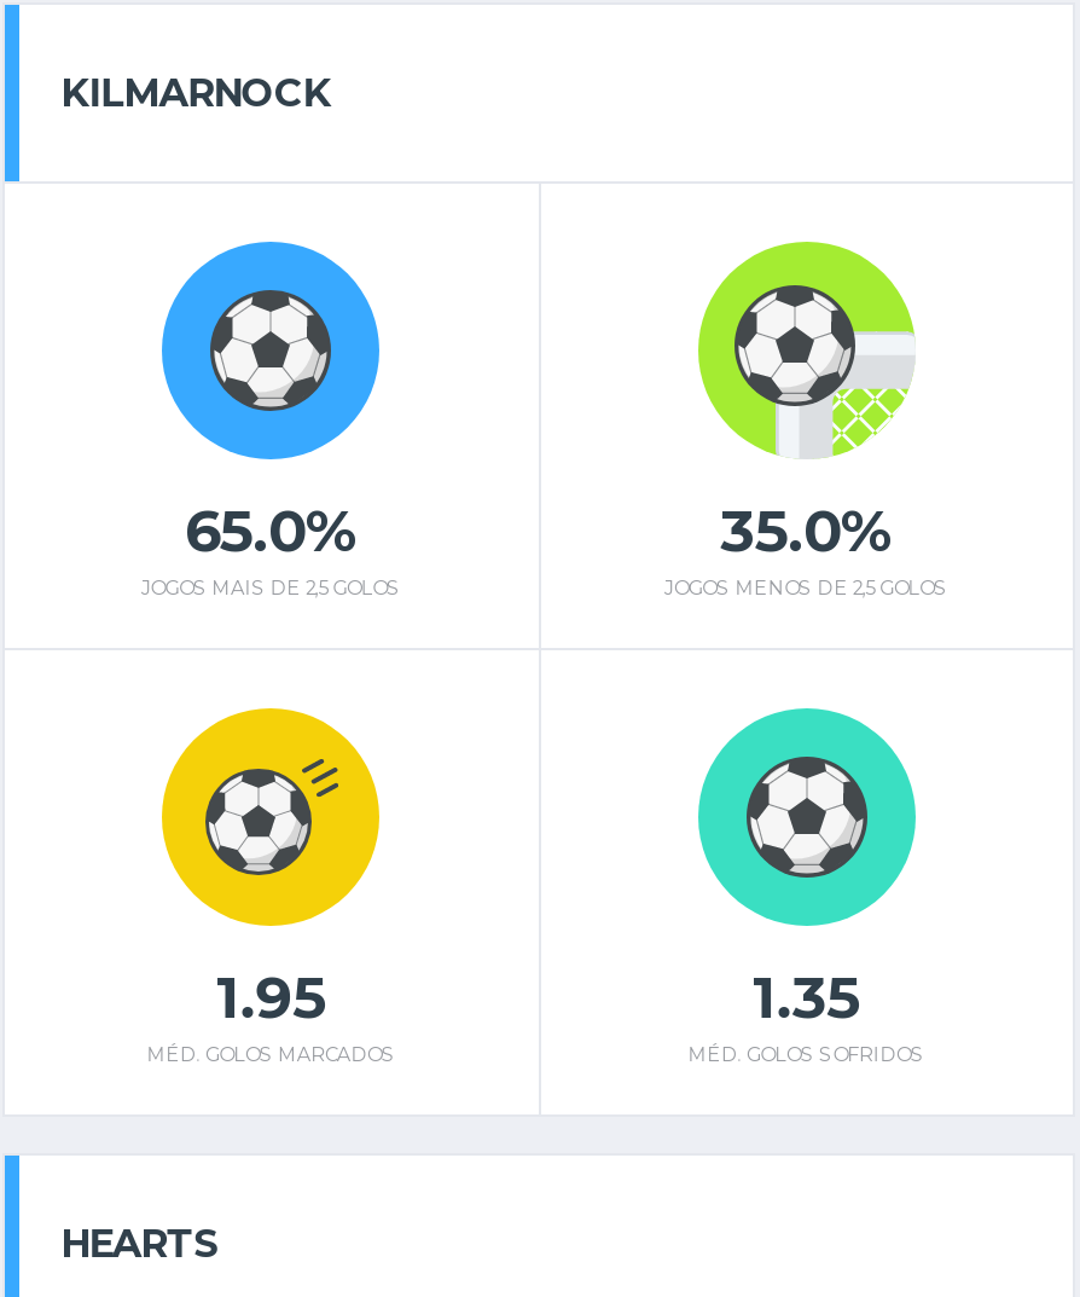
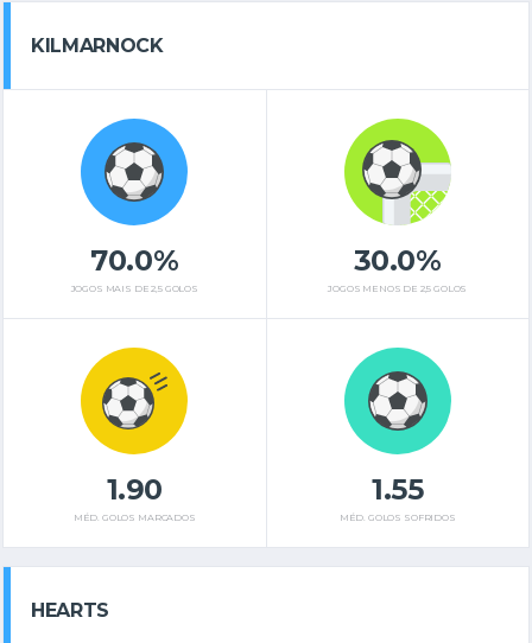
- 65.0%
+ 70.0%

- 35.0%
+ 30.0%

- 1.95
+ 1.90

- 1.35
+ 1.55
